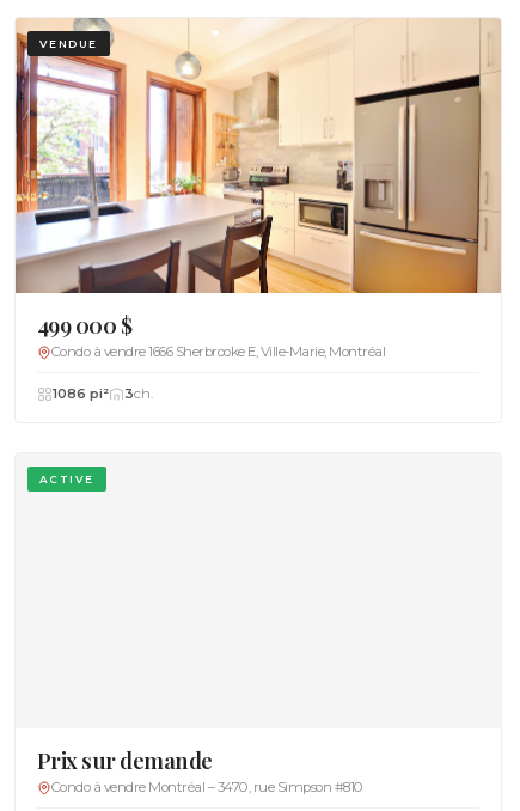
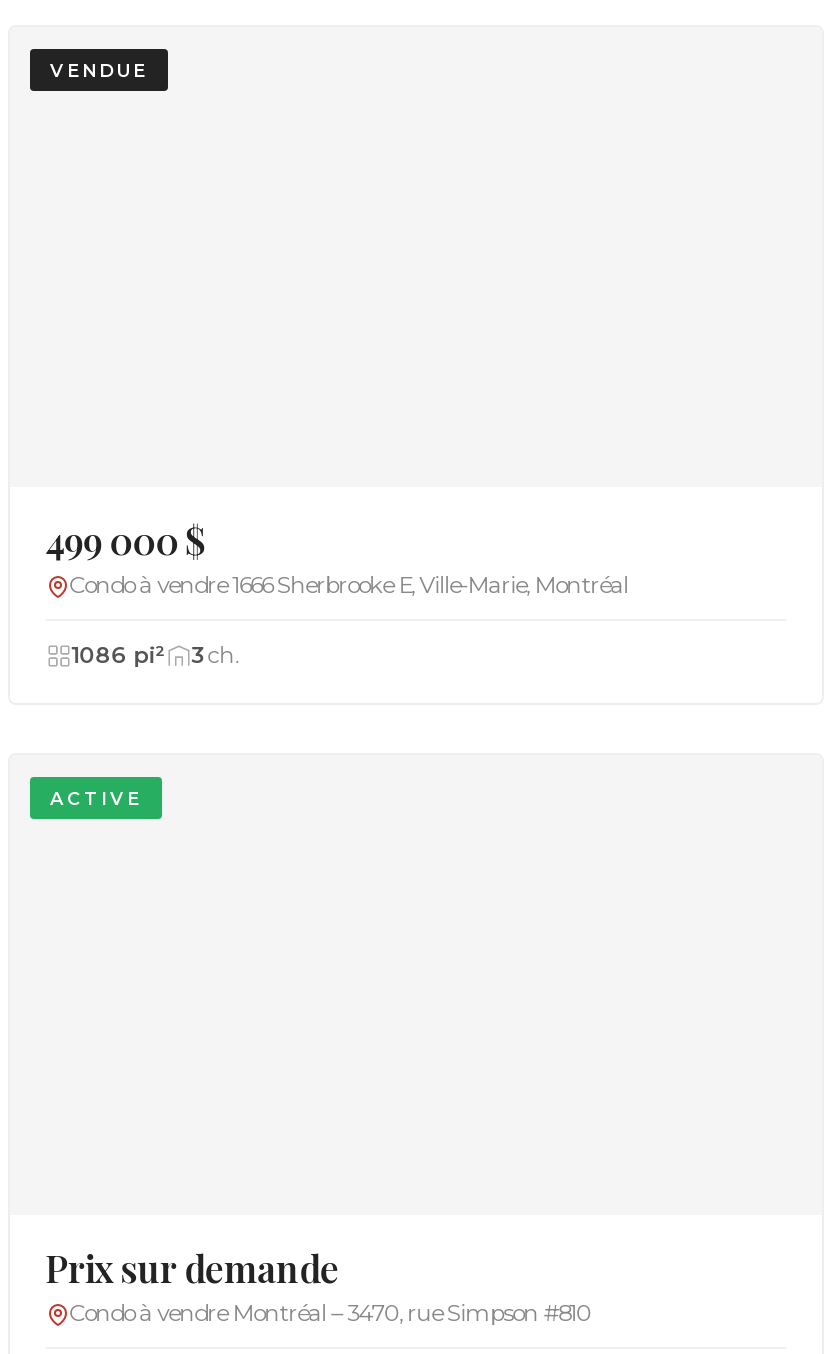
- [image]
